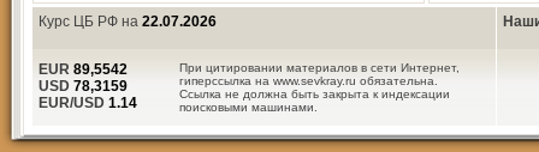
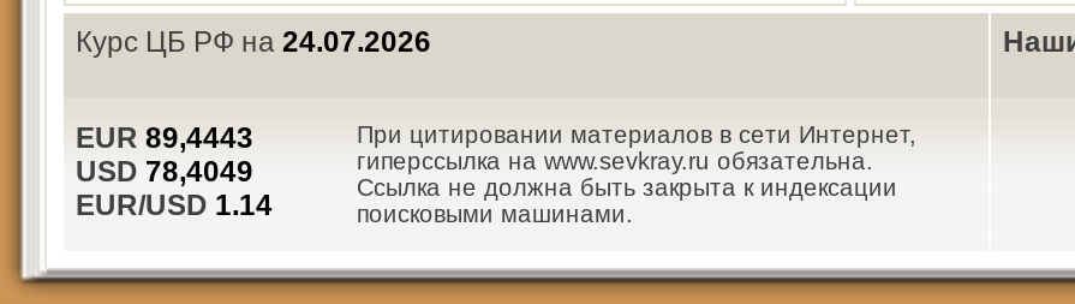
- Курс ЦБ РФ на 22.07.2026
+ Курс ЦБ РФ на 24.07.2026

- EUR 89,5542
+ EUR 89,4443

- USD 78,3159
+ USD 78,4049
